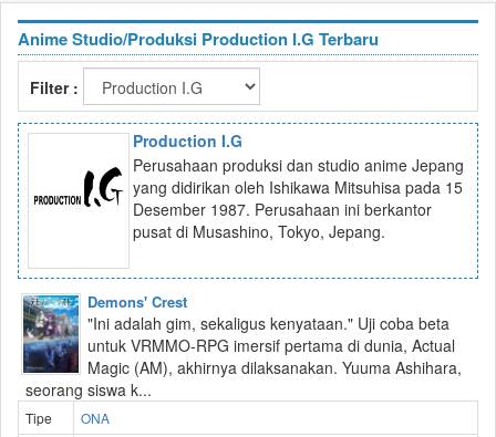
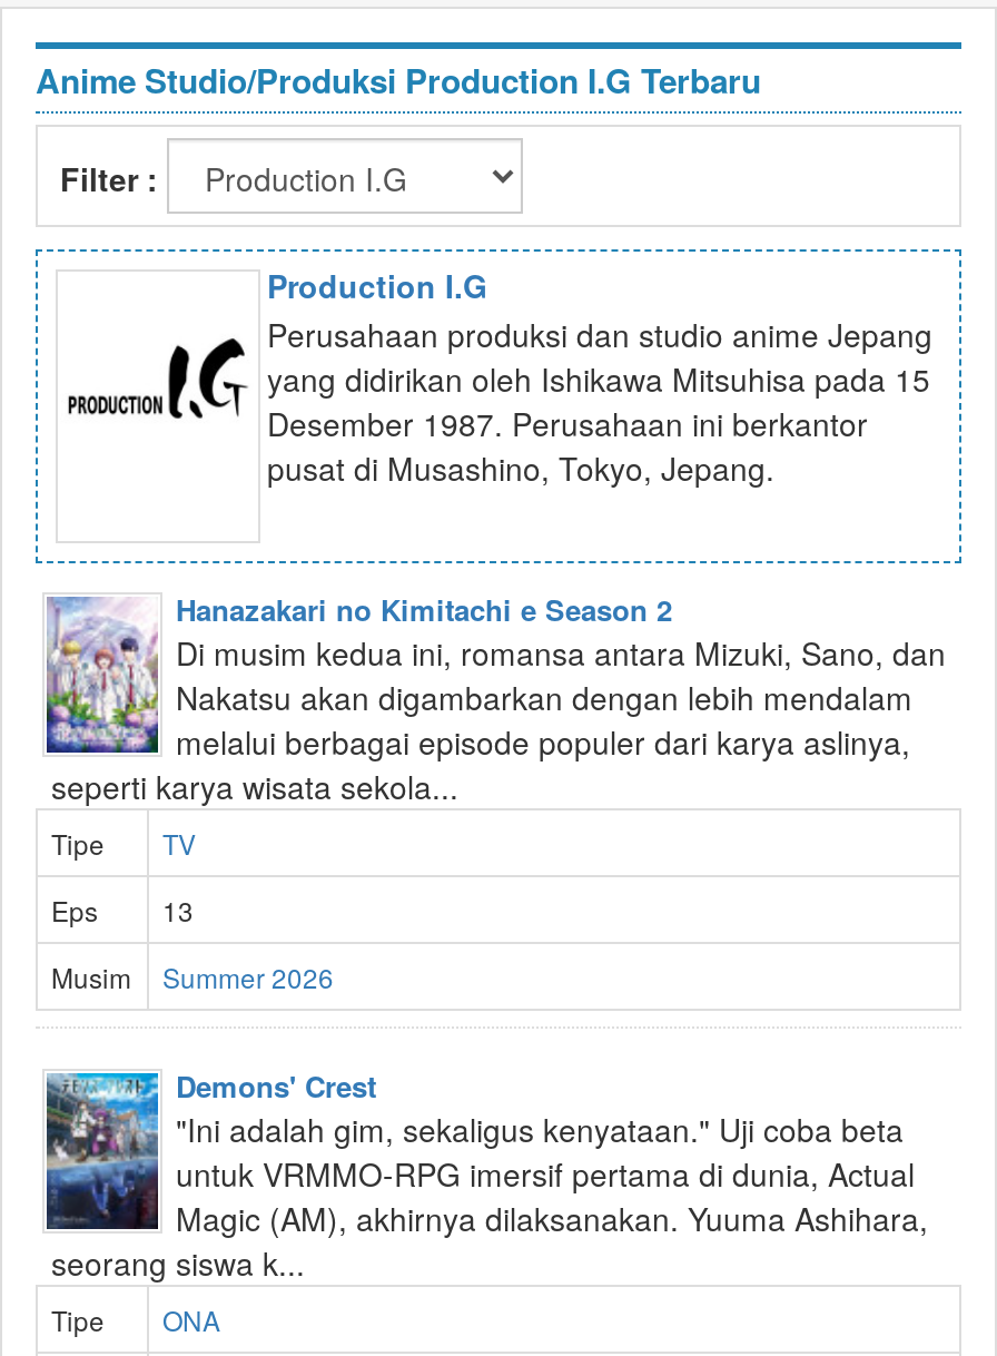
+ [image]
+ Hanazakari no Kimitachi e Season 2
+ Di musim kedua ini, romansa antara Mizuki, Sano, dan
+ Nakatsu akan digambarkan dengan lebih mendalam
+ melalui berbagai episode populer dari karya aslinya,
+ seperti karya wisata sekola...
+ Tipe
+ TV
+ Eps
+ 13
+ Musim
+ Summer 2026
